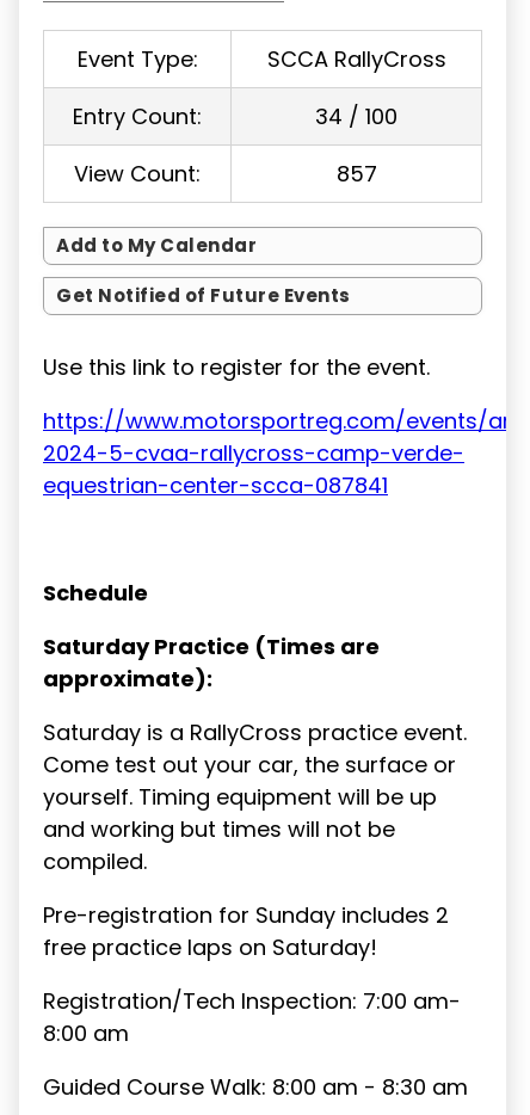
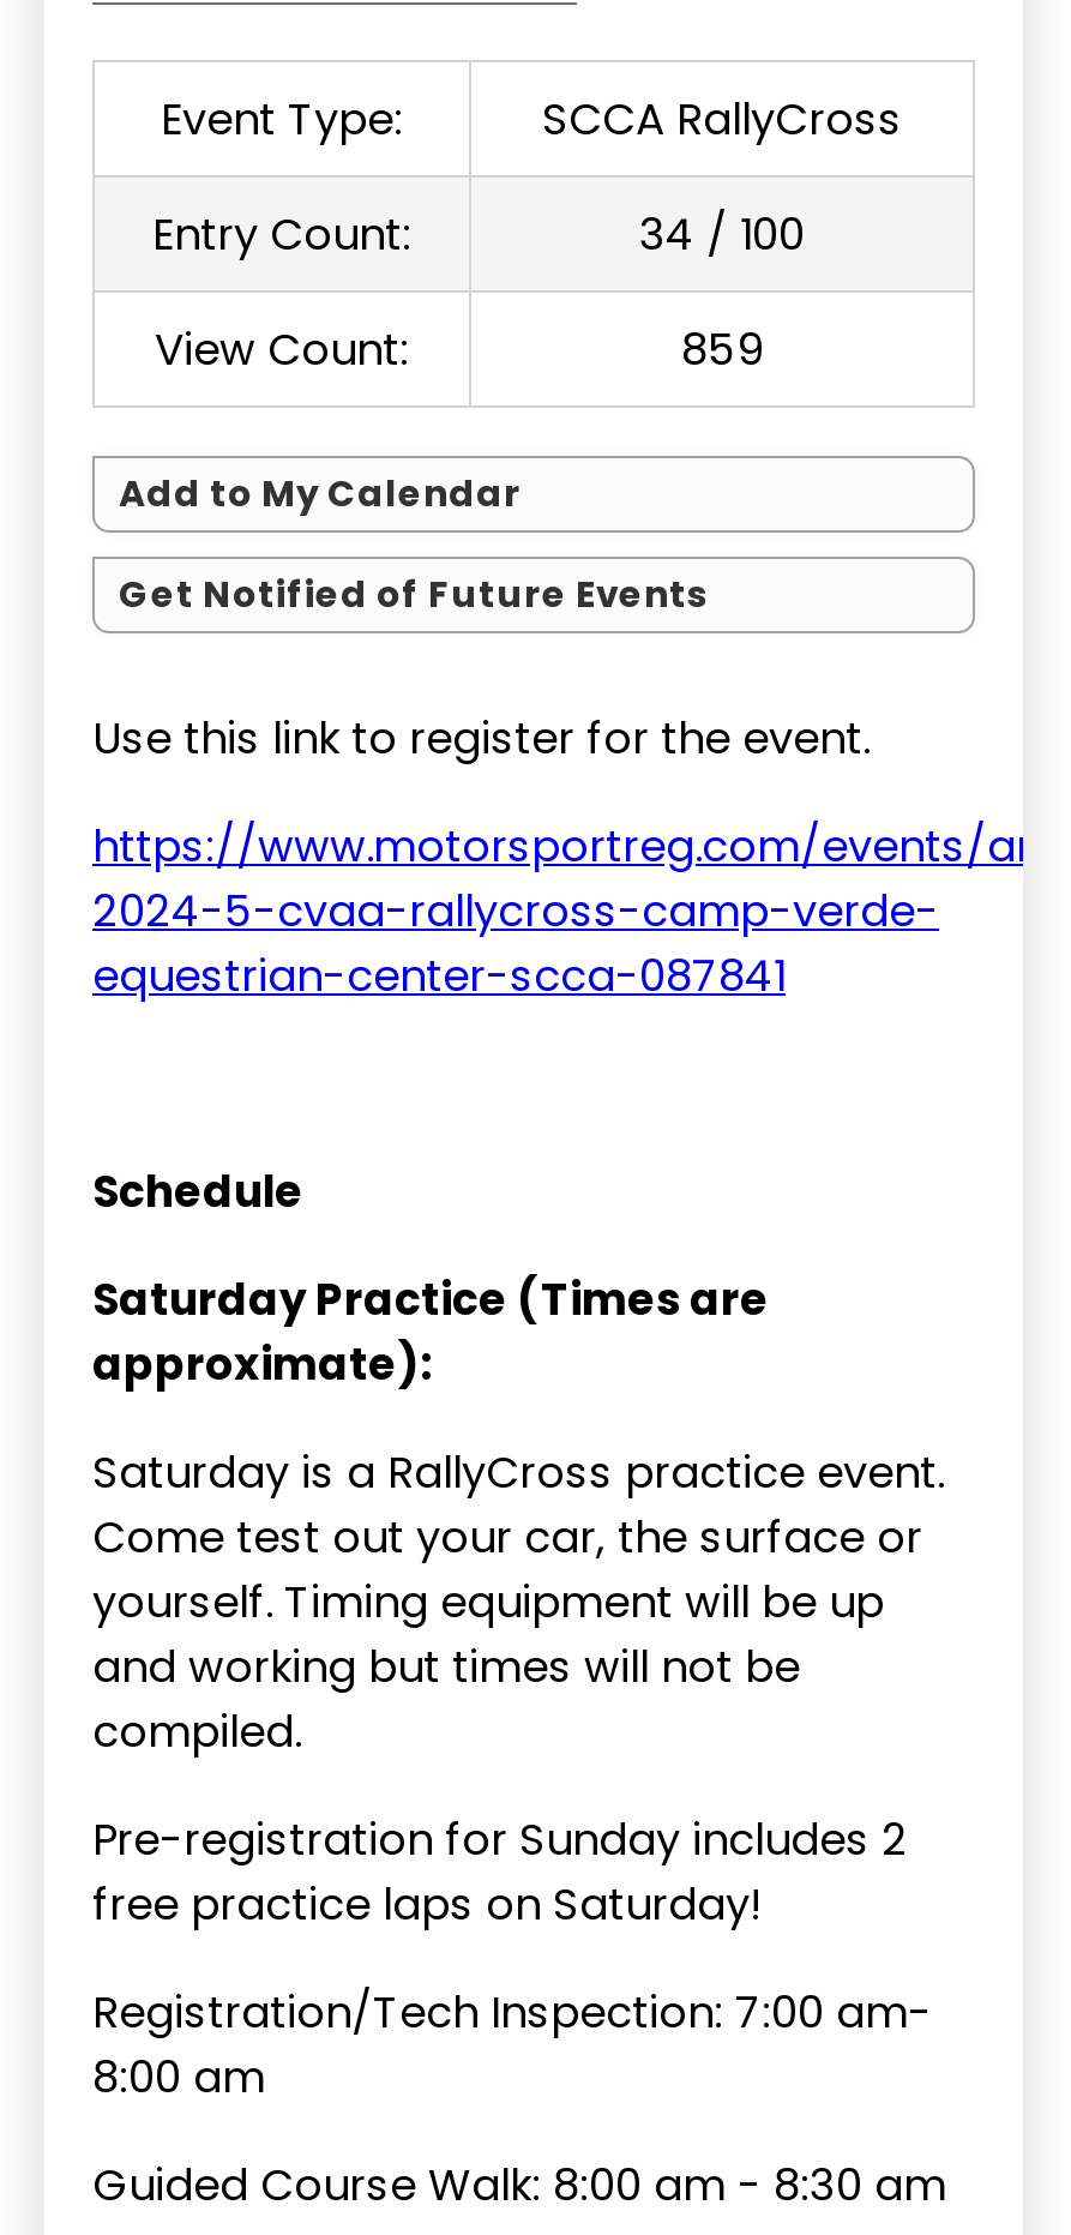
- 857
+ 859
